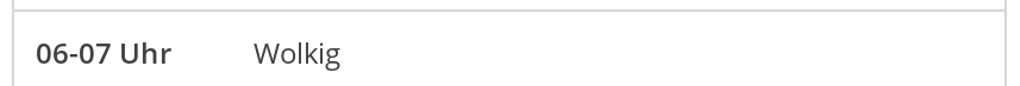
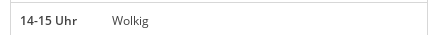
- 06-07 Uhr
+ 14-15 Uhr
